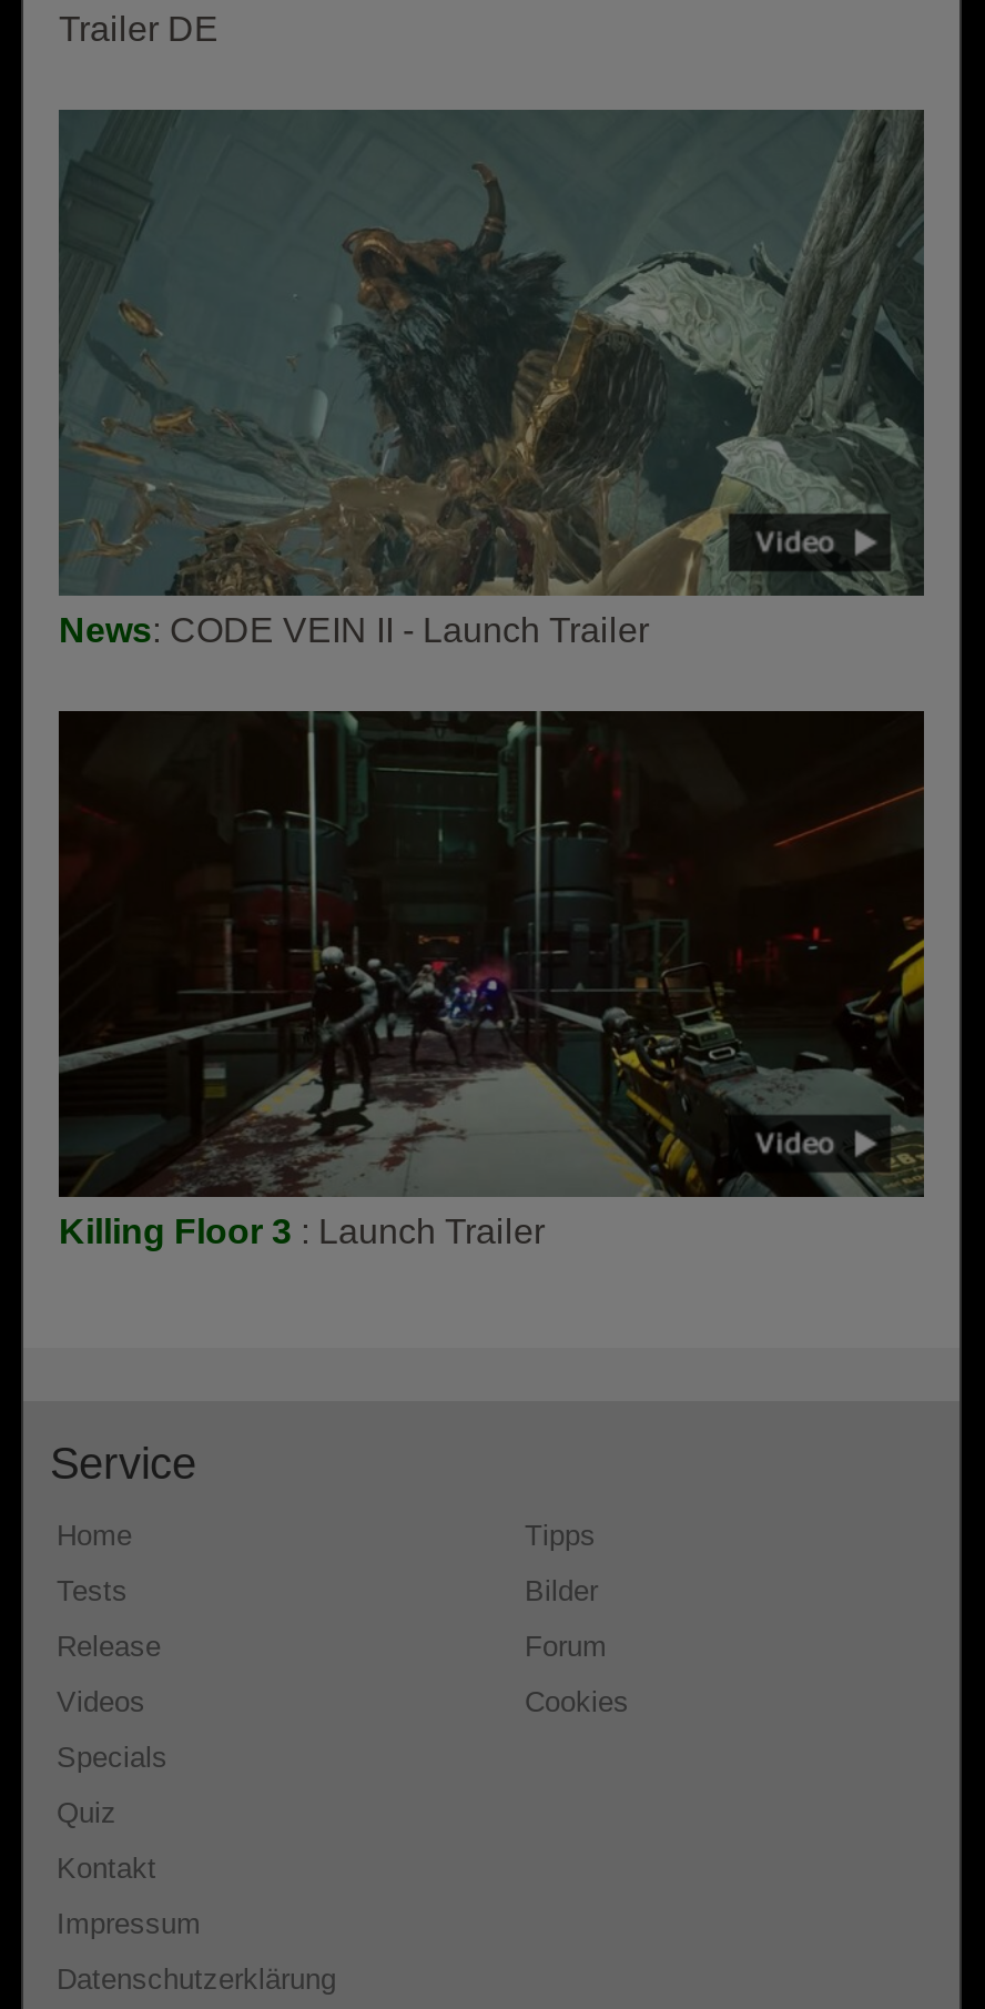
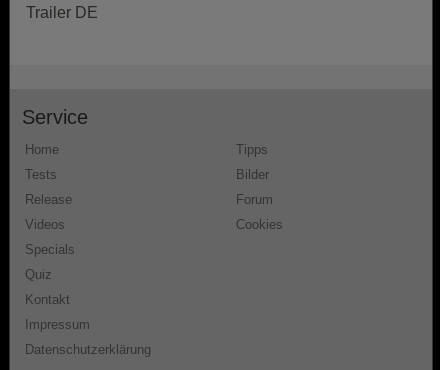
- [image]
- News: CODE VEIN II - Launch Trailer

- [image]
- Killing Floor 3: Launch Trailer
